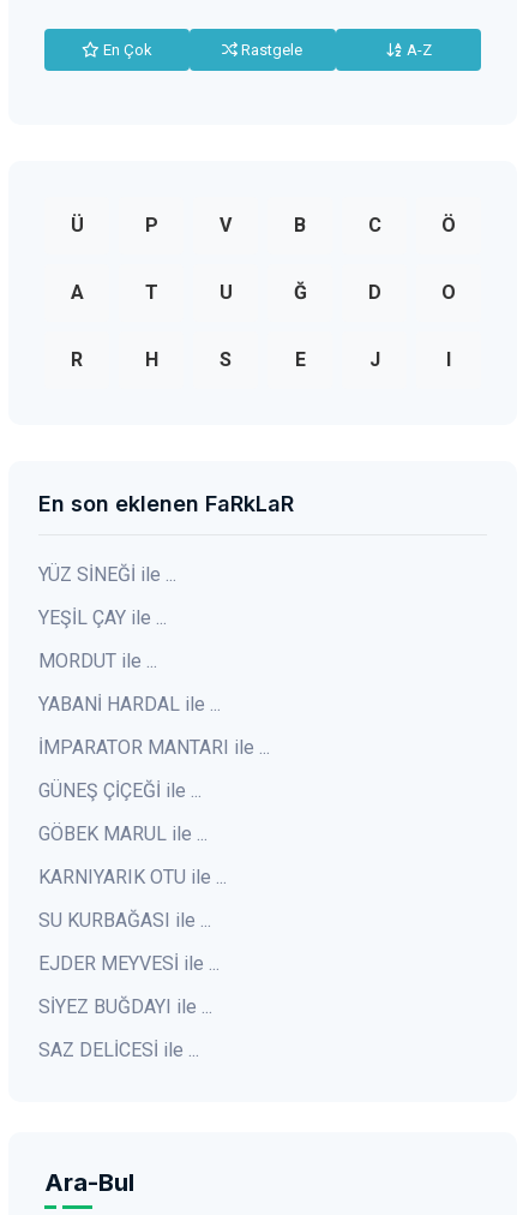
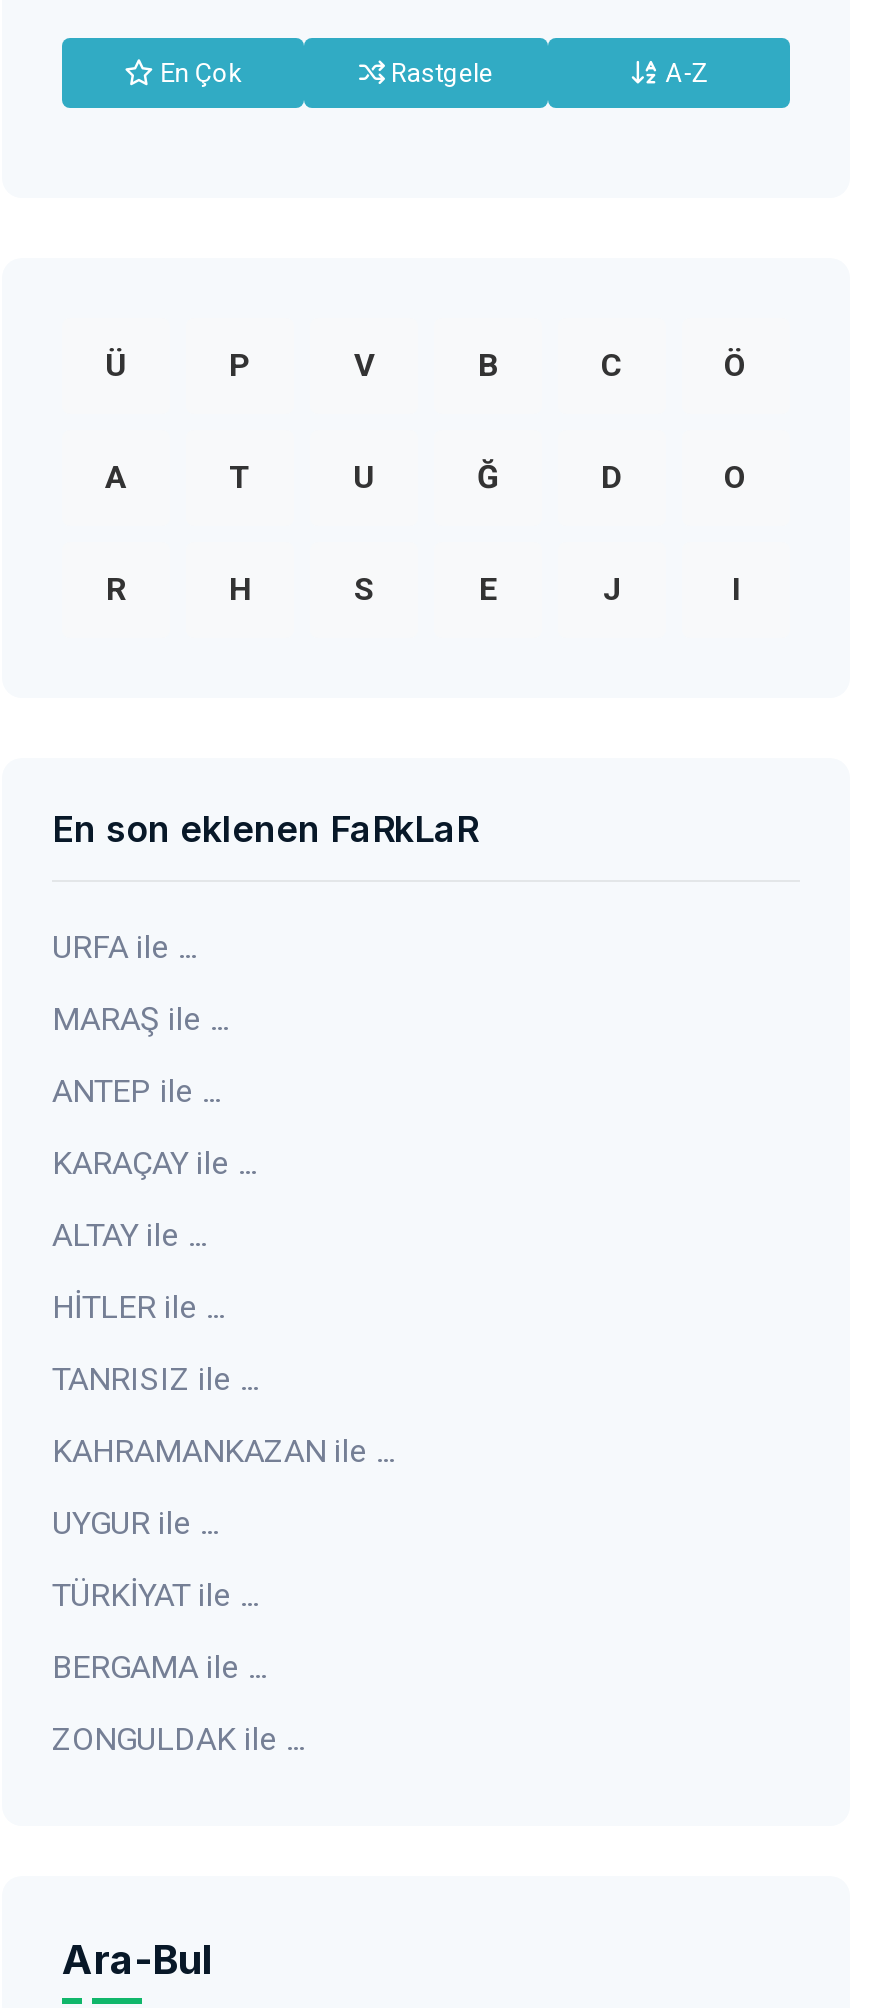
- YÜZ SİNEĞİ ile ...
+ URFA ile ...

- YEŞİL ÇAY ile ...
+ MARAŞ ile ...

- MORDUT ile ...
+ ANTEP ile ...

- YABANİ HARDAL ile ...
+ KARAÇAY ile ...

- İMPARATOR MANTARI ile ...
+ ALTAY ile ...

- GÜNEŞ ÇİÇEĞİ ile ...
+ HİTLER ile ...

- GÖBEK MARUL ile ...
+ TANRISIZ ile ...

- KARNIYARIK OTU ile ...
+ KAHRAMANKAZAN ile ...

- SU KURBAĞASI ile ...
+ UYGUR ile ...

- EJDER MEYVESİ ile ...
+ TÜRKİYAT ile ...

- SİYEZ BUĞDAYI ile ...
+ BERGAMA ile ...

- SAZ DELİCESİ ile ...
+ ZONGULDAK ile ...
